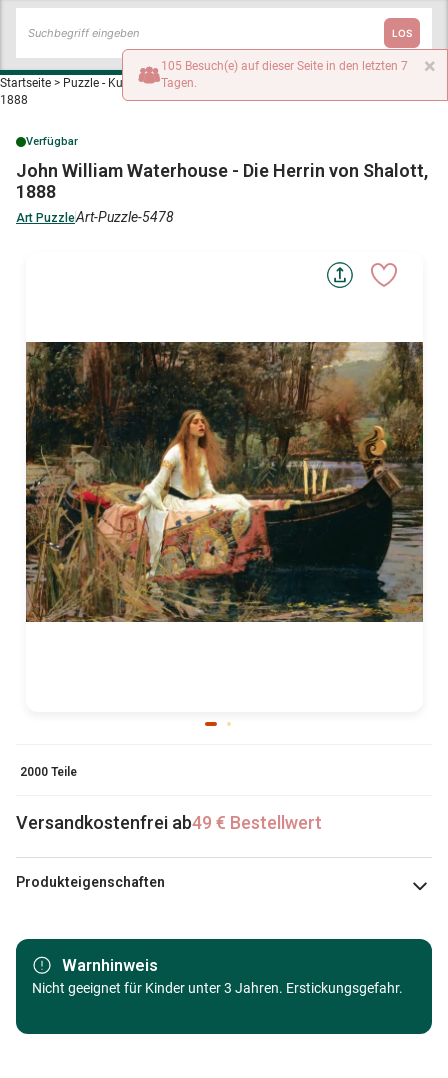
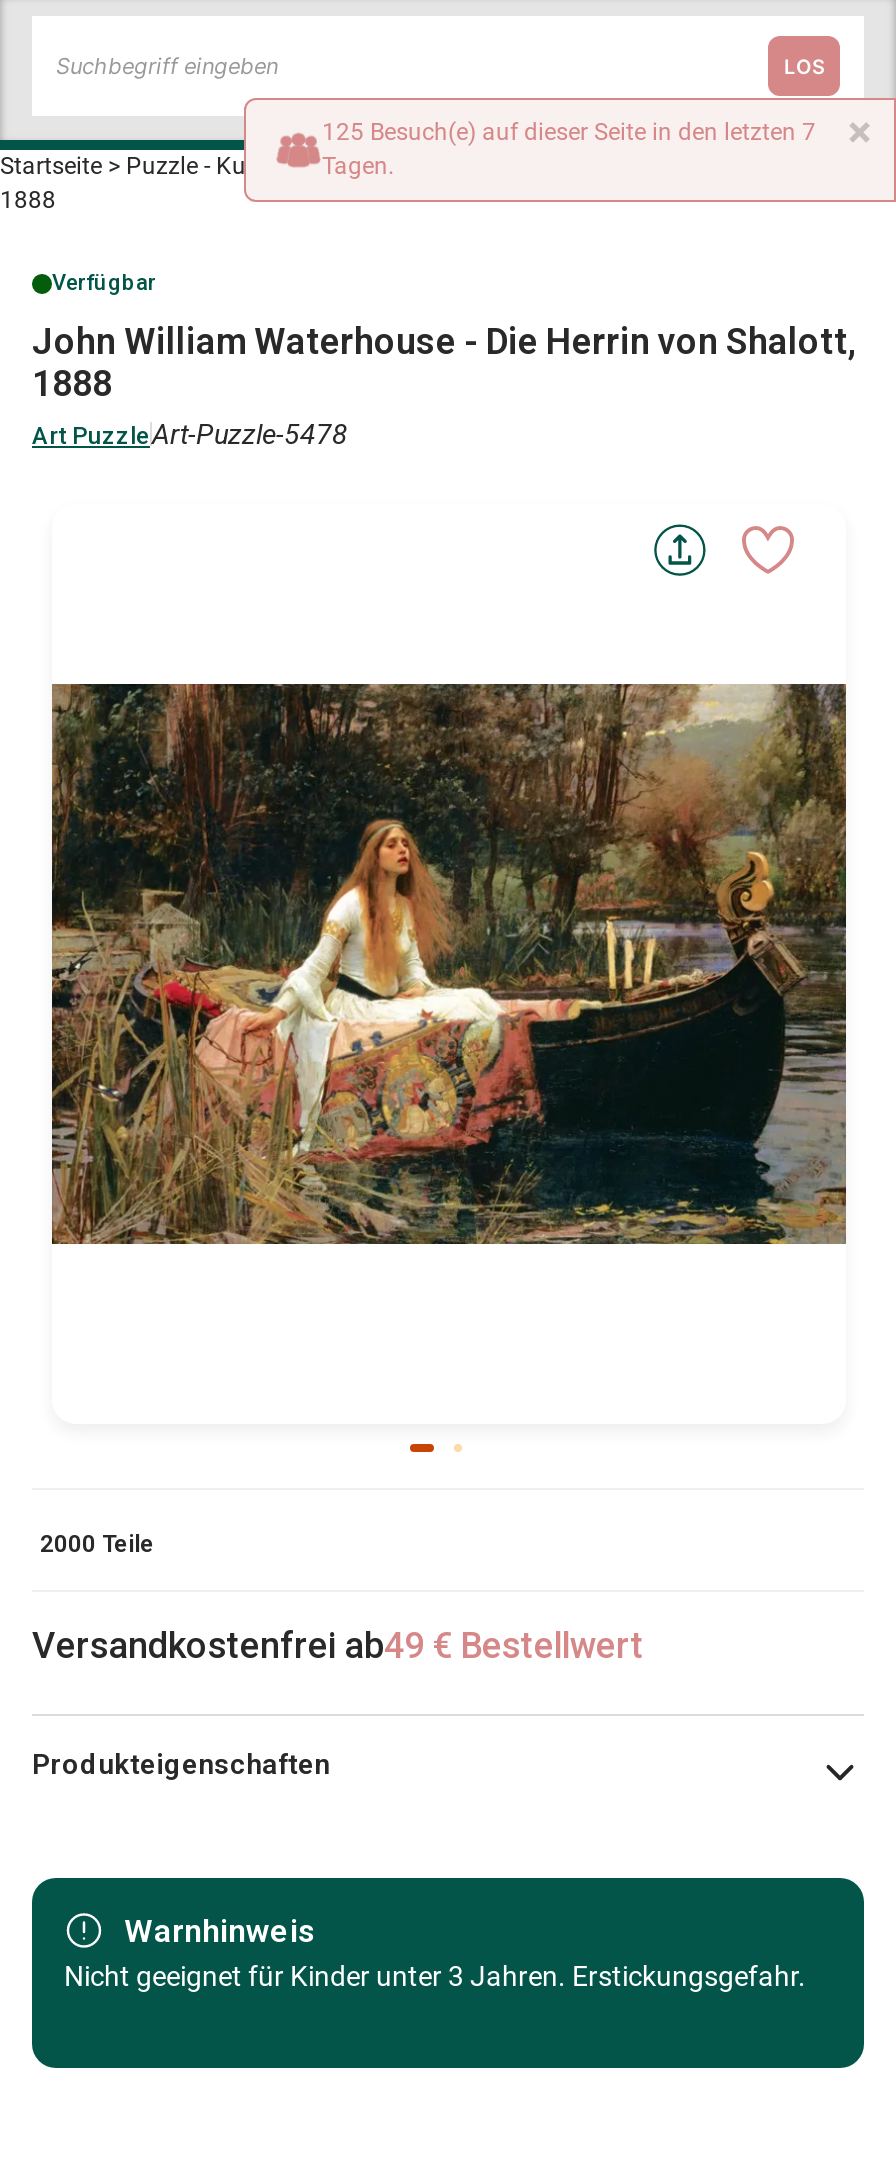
- 105 Besuch(e) auf dieser Seite in den letzten 7
+ 125 Besuch(e) auf dieser Seite in den letzten 7
